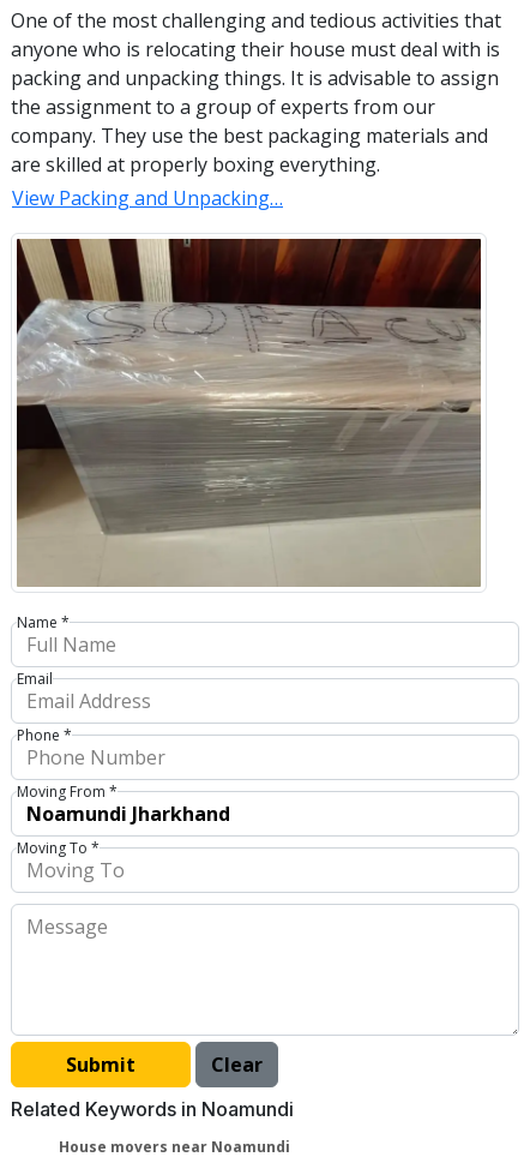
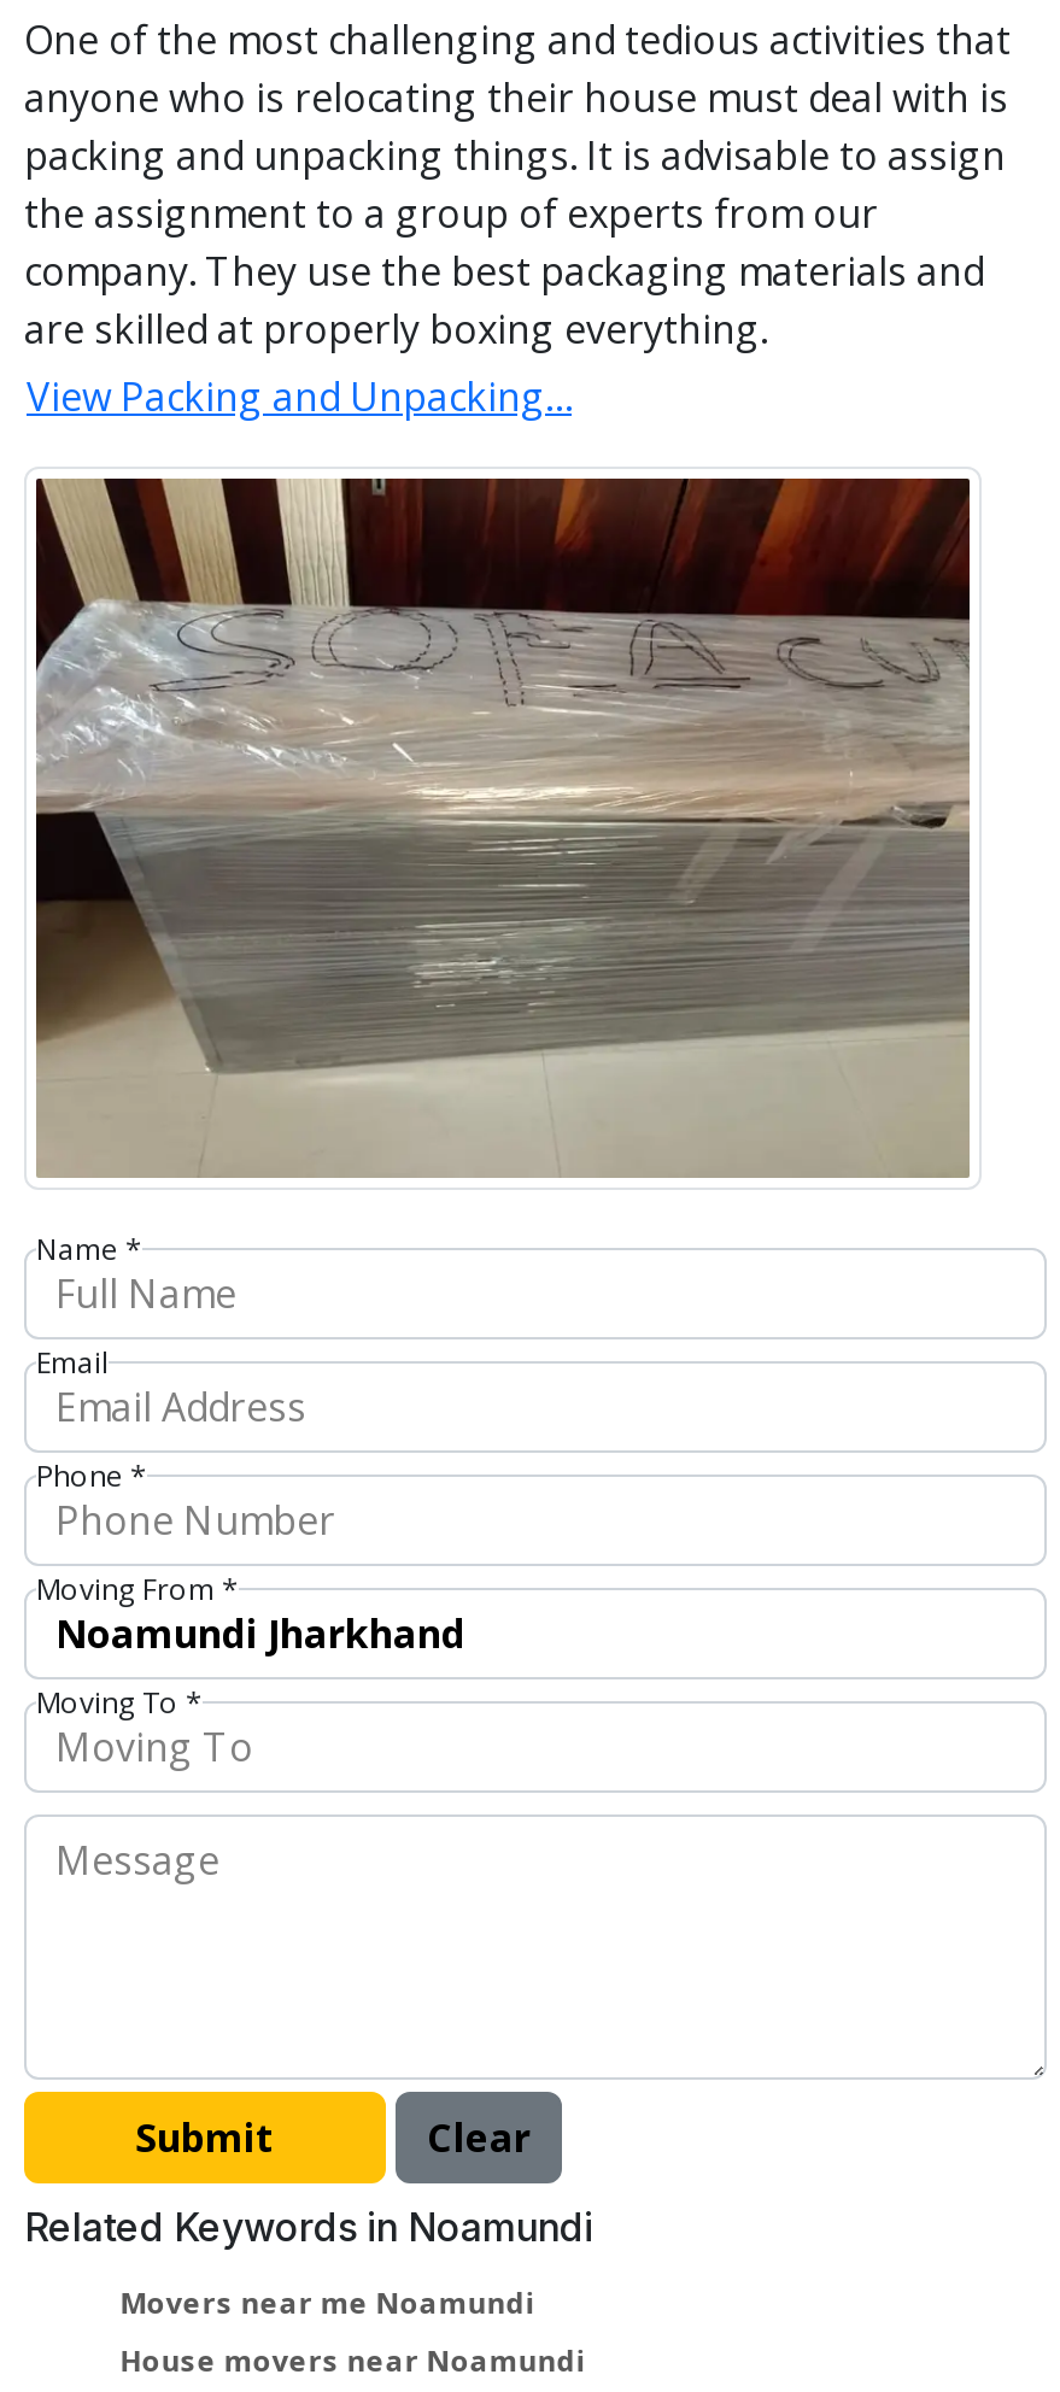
+ Movers near me Noamundi
